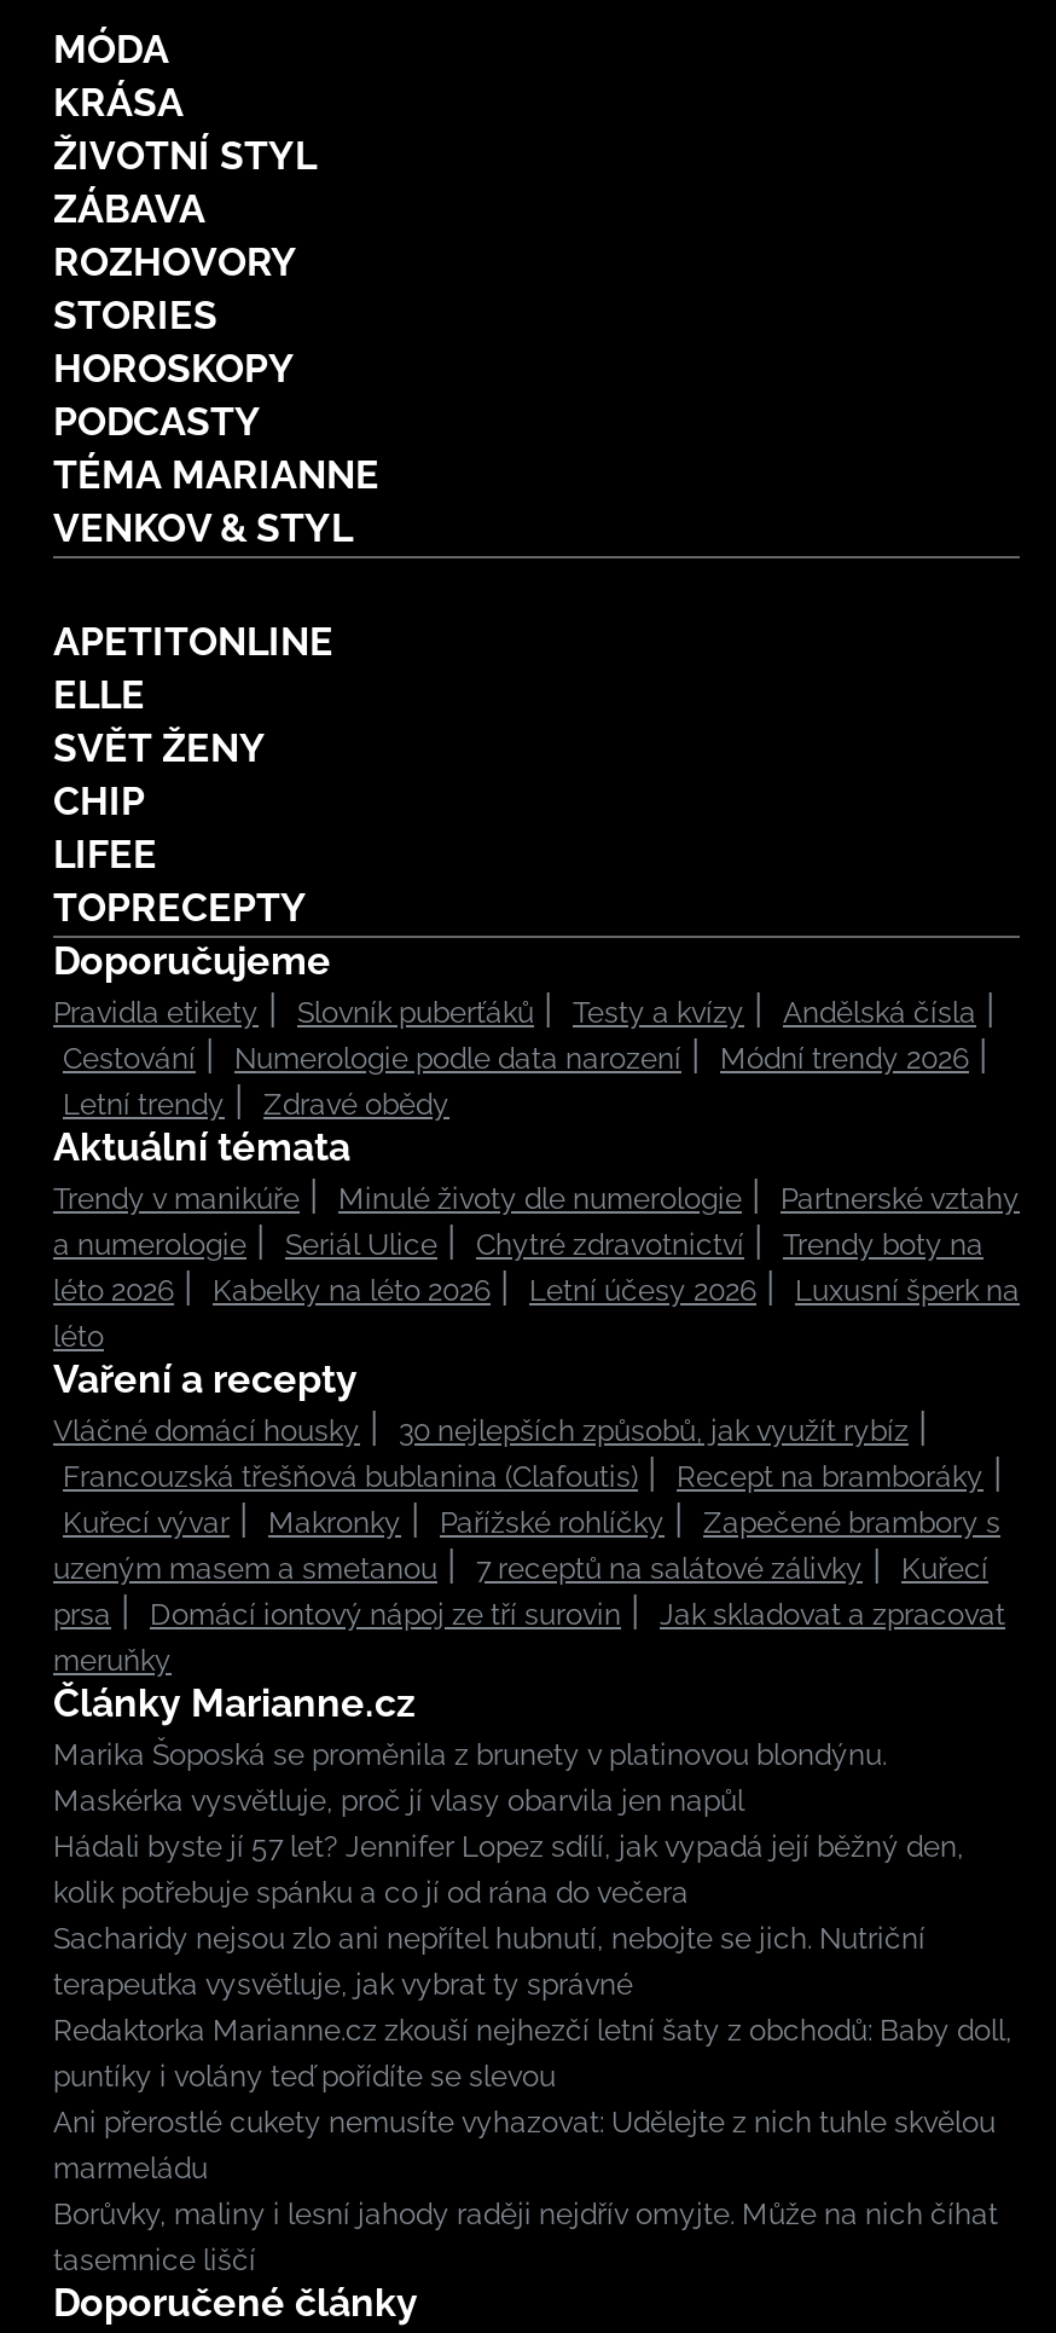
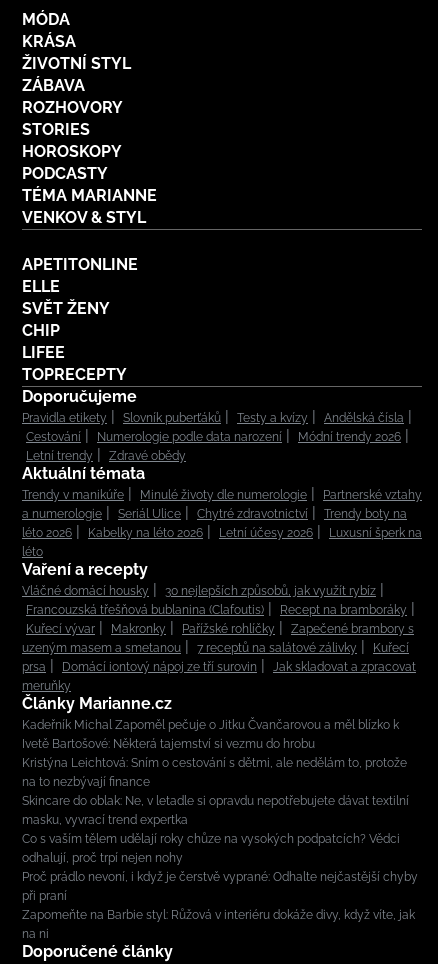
- Marika Šoposká se proměnila z brunety v platinovou blondýnu.
- Maskérka vysvětluje, proč jí vlasy obarvila jen napůl
- Hádali byste jí 57 let? Jennifer Lopez sdílí, jak vypadá její běžný den,
- kolik potřebuje spánku a co jí od rána do večera
- Sacharidy nejsou zlo ani nepřítel hubnutí, nebojte se jich. Nutriční
- terapeutka vysvětluje, jak vybrat ty správné
- Redaktorka Marianne.cz zkouší nejhezčí letní šaty z obchodů: Baby doll,
- puntíky i volány teď pořídíte se slevou
- Ani přerostlé cukety nemusíte vyhazovat: Udělejte z nich tuhle skvělou
- marmeládu
- Borůvky, maliny i lesní jahody raději nejdřív omyjte. Může na nich číhat
- tasemnice liščí
+ Kadeřník Michal Zapoměl pečuje o Jitku Čvančarovou a měl blízko k
+ Ivetě Bartošové: Některá tajemství si vezmu do hrobu
+ Kristýna Leichtová: Sním o cestování s dětmi, ale nedělám to, protože
+ na to nezbývají finance
+ Skincare do oblak: Ne, v letadle si opravdu nepotřebujete dávat textilní
+ masku, vyvrací trend expertka
+ Co s vaším tělem udělají roky chůze na vysokých podpatcích? Vědci
+ odhalují, proč trpí nejen nohy
+ Proč prádlo nevoní, i když je čerstvě vyprané: Odhalte nejčastější chyby
+ při praní
+ Zapomeňte na Barbie styl: Růžová v interiéru dokáže divy, když víte, jak
+ na ni
